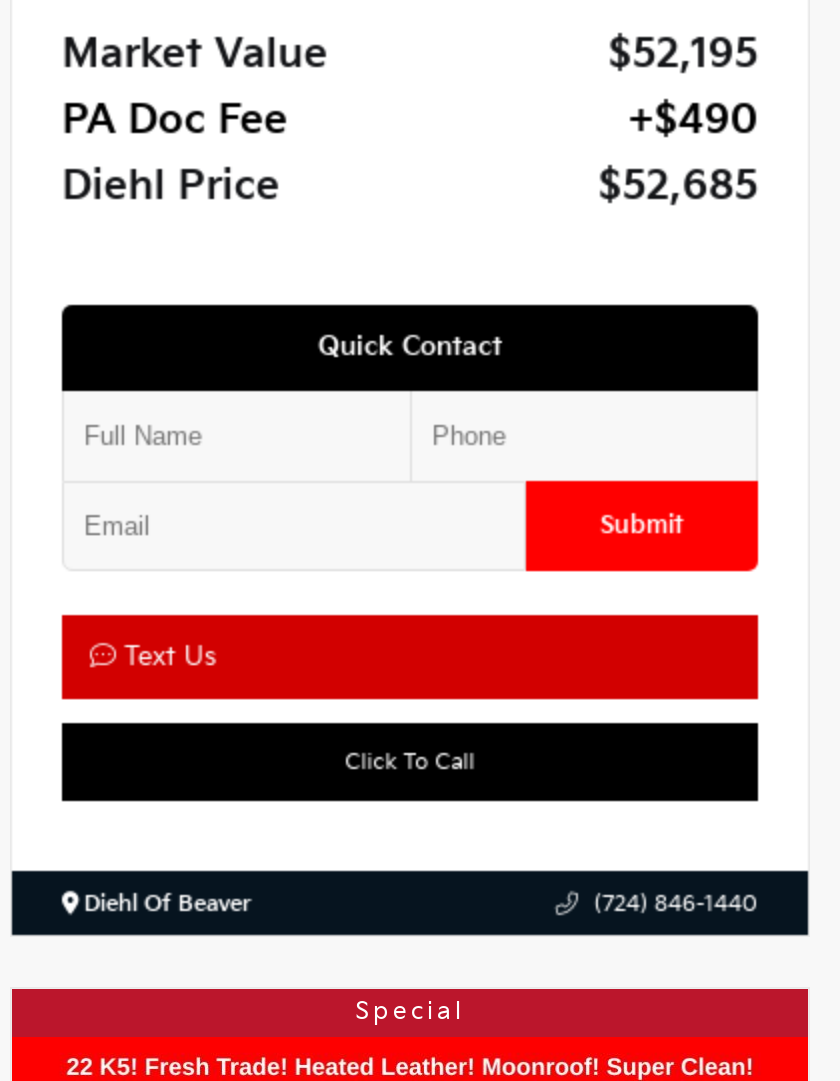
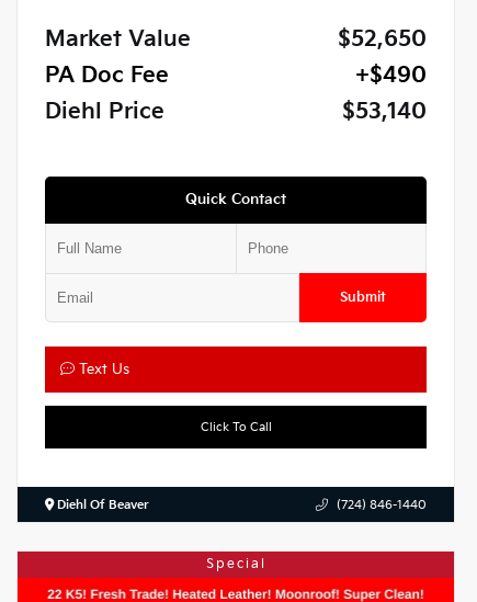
- $52,195
+ $52,650

- $52,685
+ $53,140
